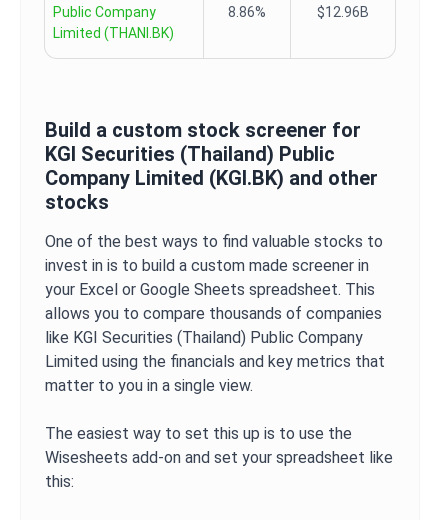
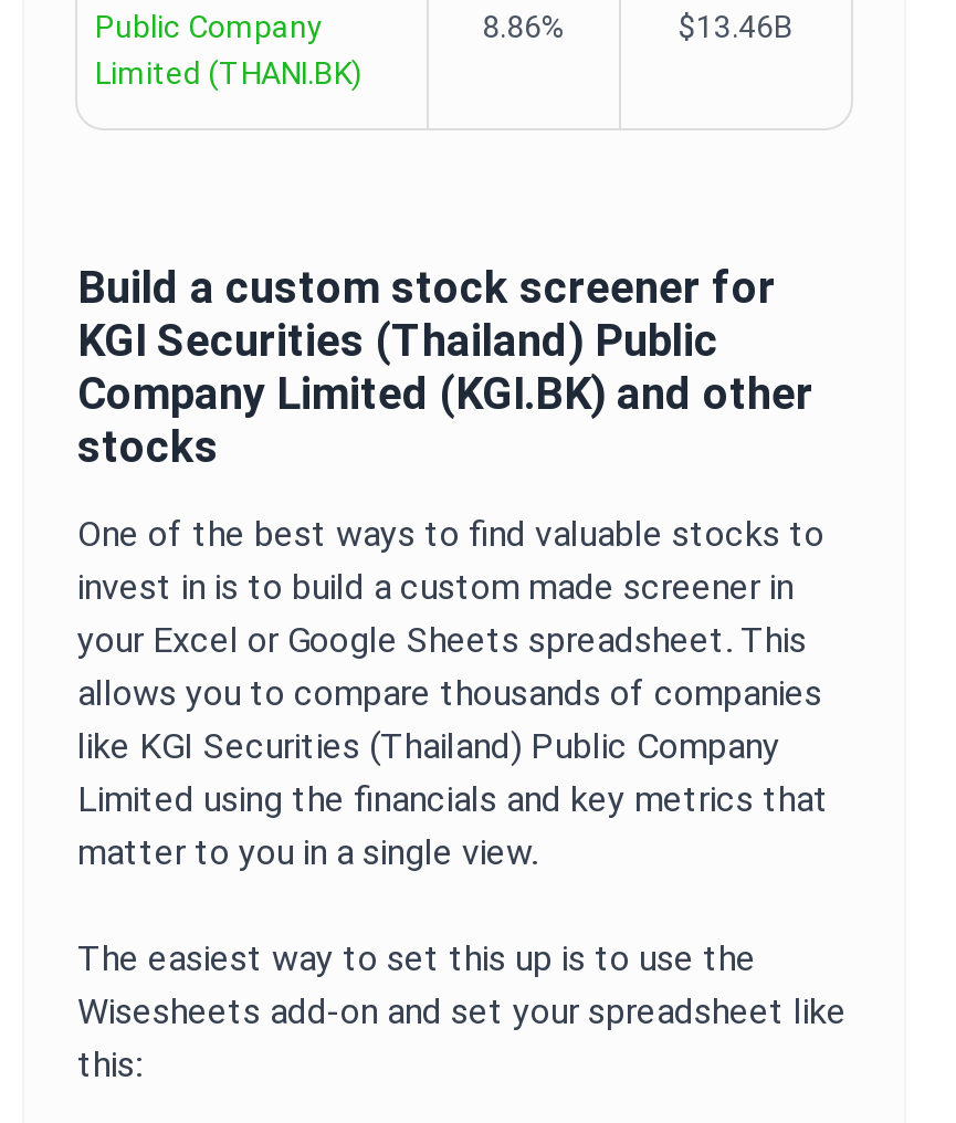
- $12.96B
+ $13.46B
